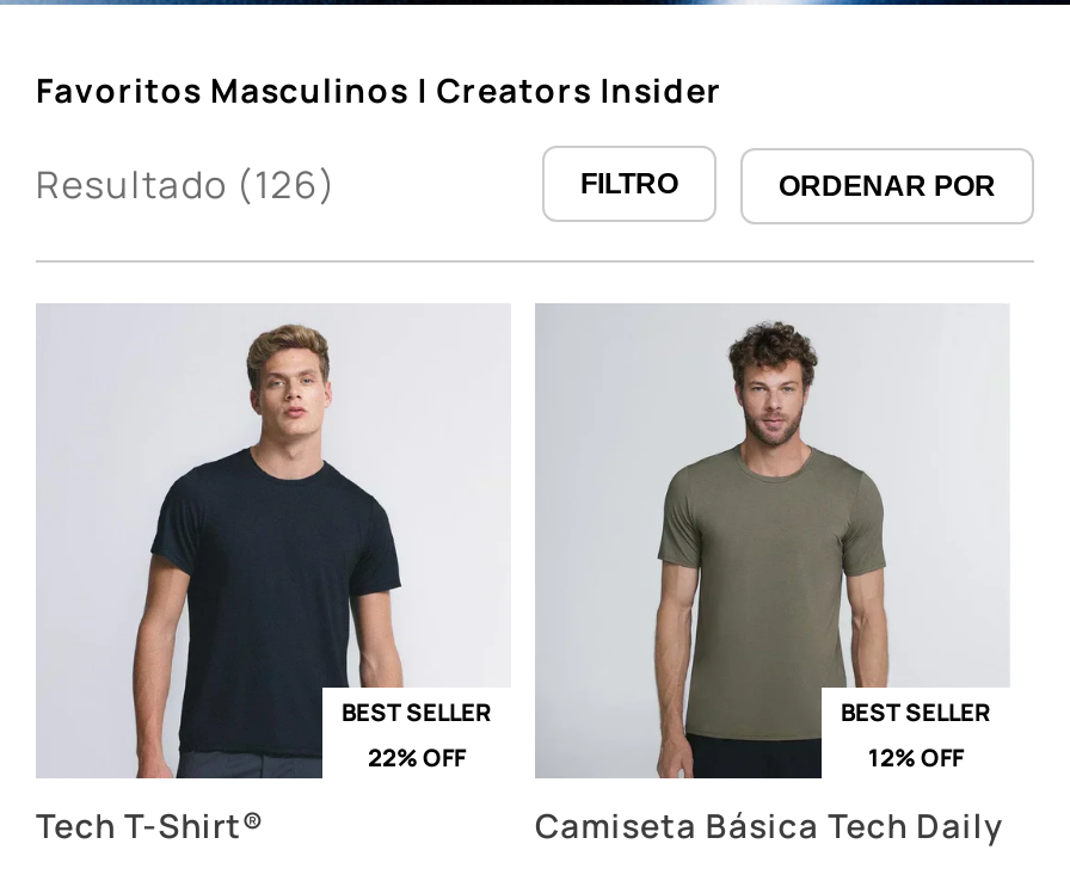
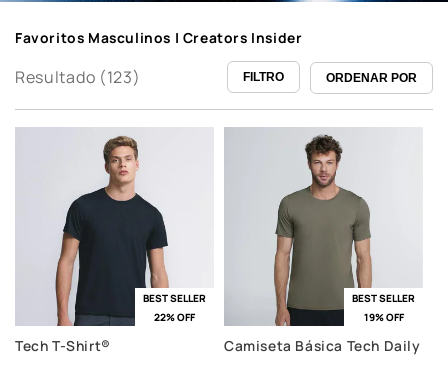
- Resultado (126)
+ Resultado (123)

- 12% OFF
+ 19% OFF
